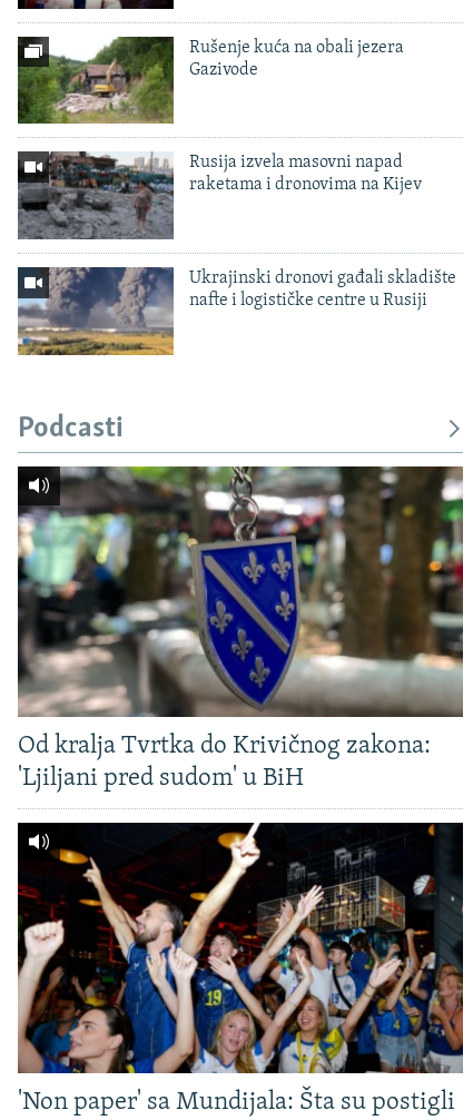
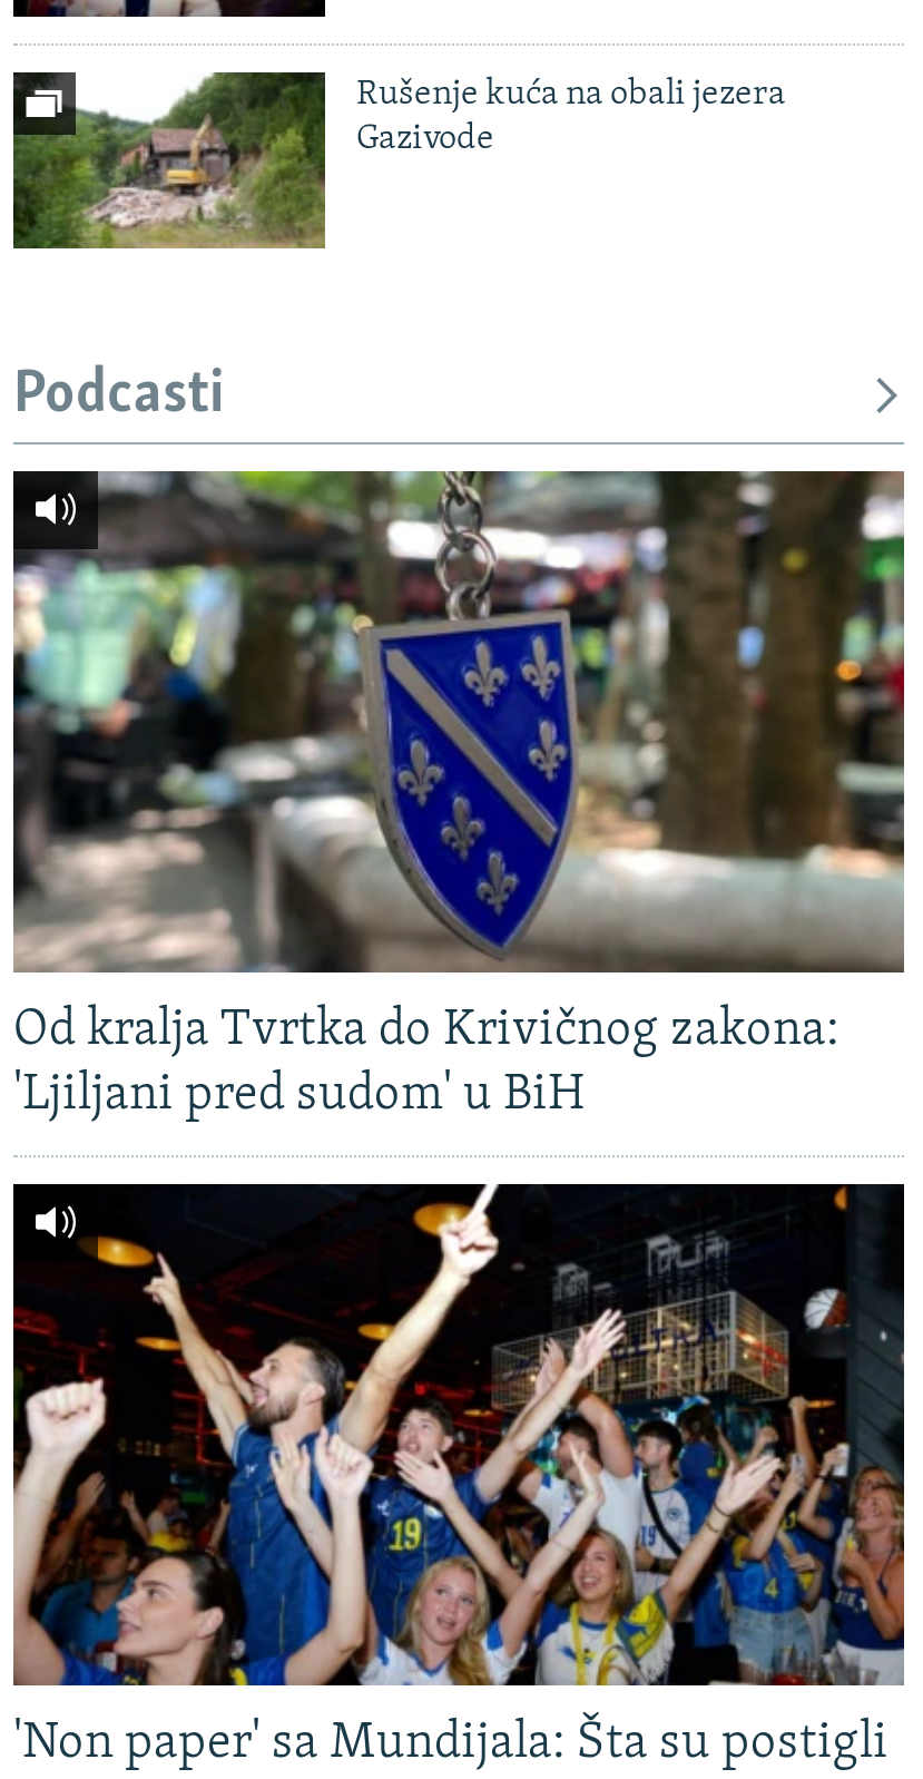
- [image]
- Rusija izvela masovni napad
- raketama i dronovima na Kijev

- [image]
- Ukrajinski dronovi gađali skladište
- nafte i logističke centre u Rusiji
